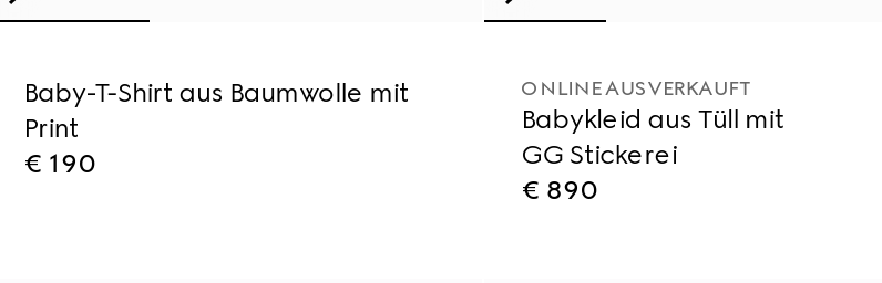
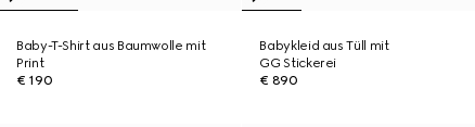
- ONLINE AUSVERKAUFT
